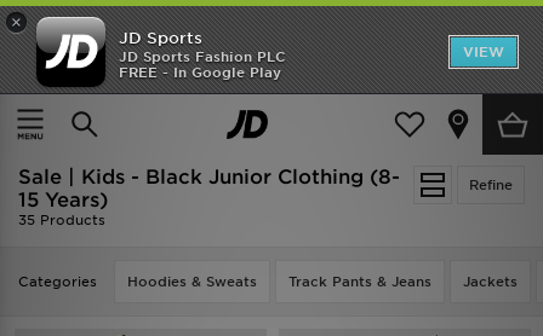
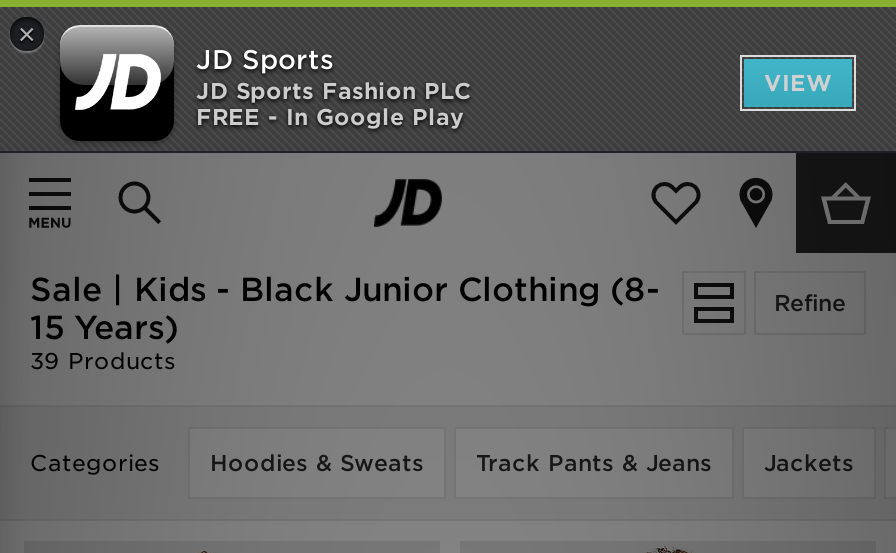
- 35 Products
+ 39 Products
